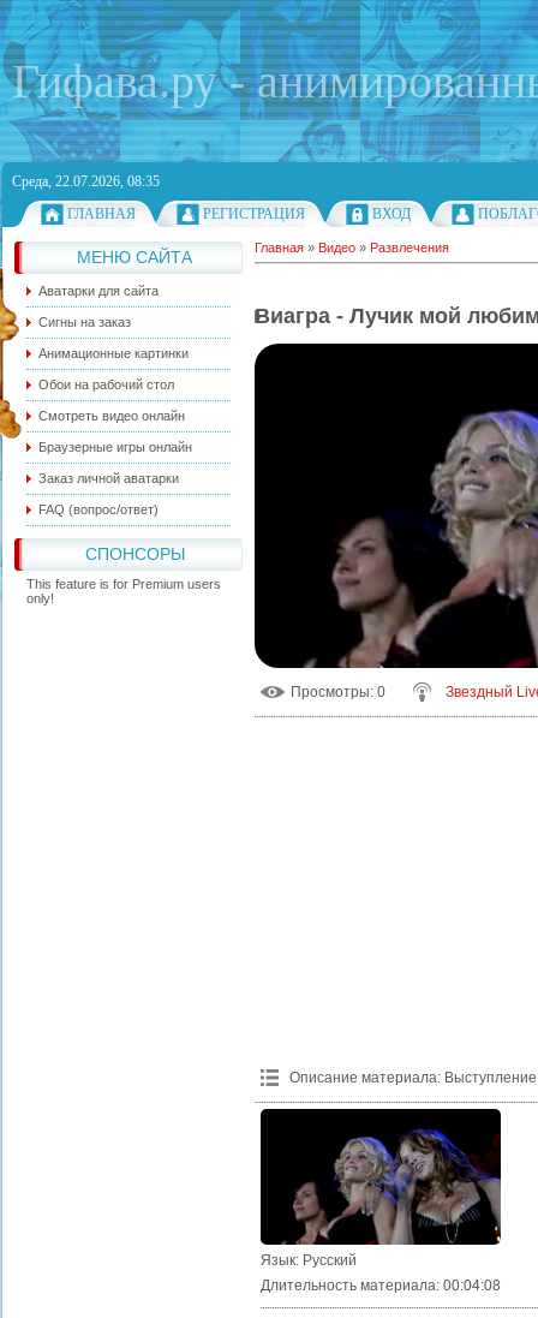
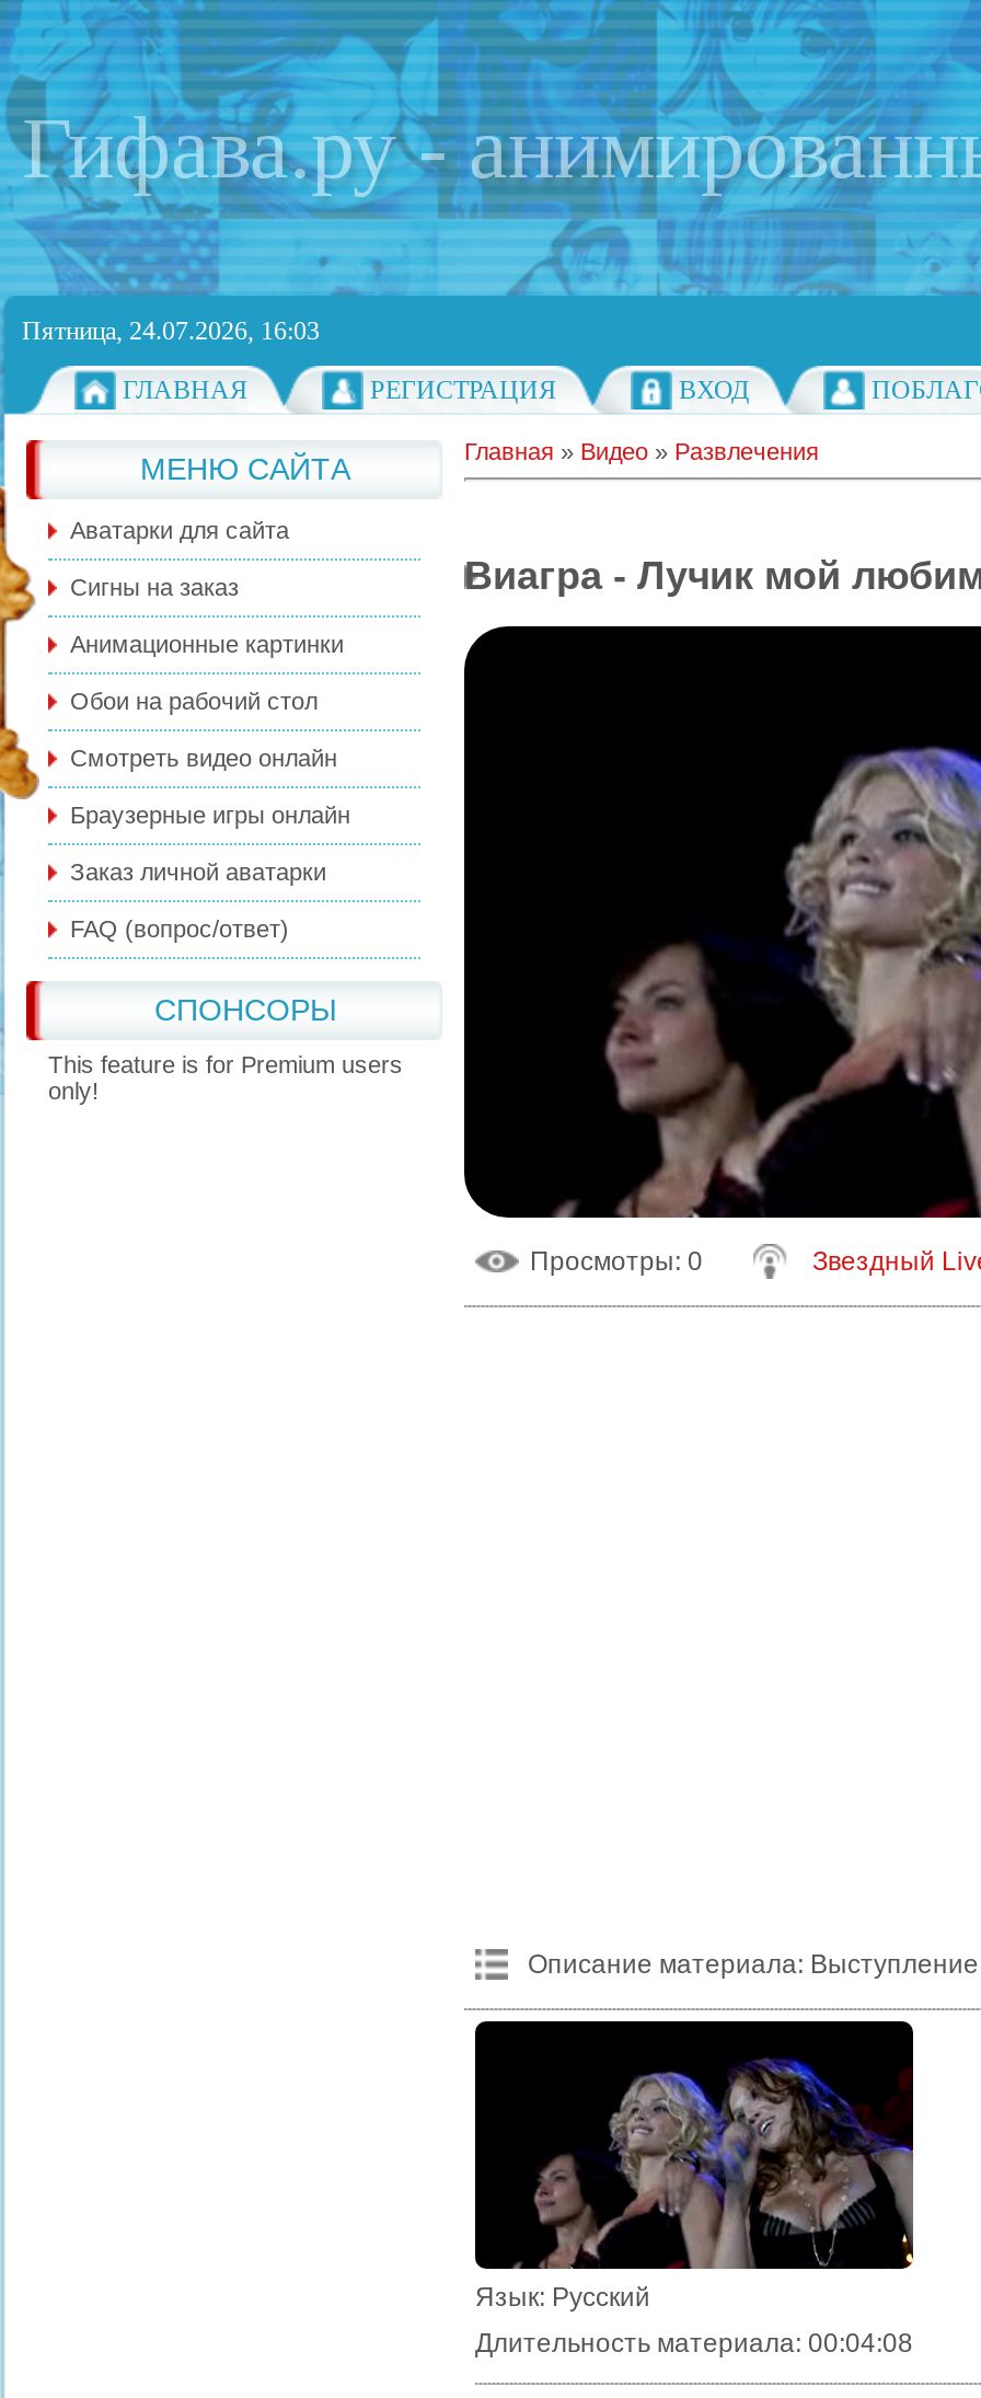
- Среда, 22.07.2026, 08:35
+ Пятница, 24.07.2026, 16:03
